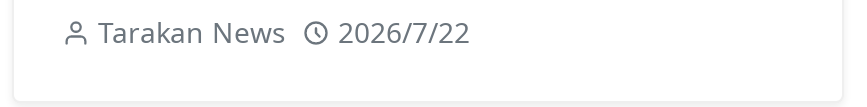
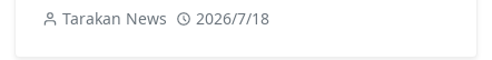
- Tarakan News 2026/7/22
+ Tarakan News 2026/7/18
